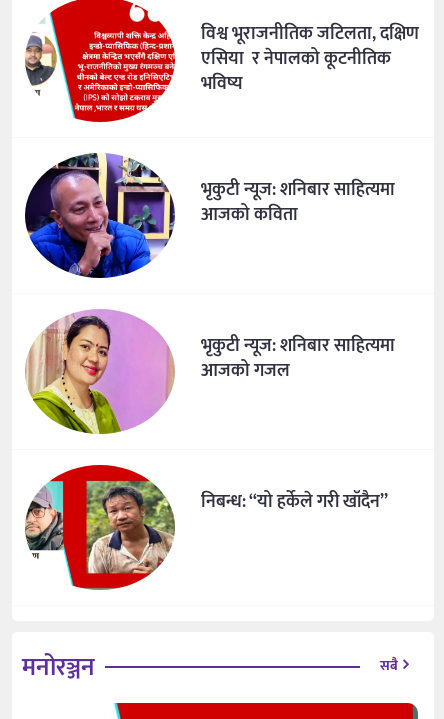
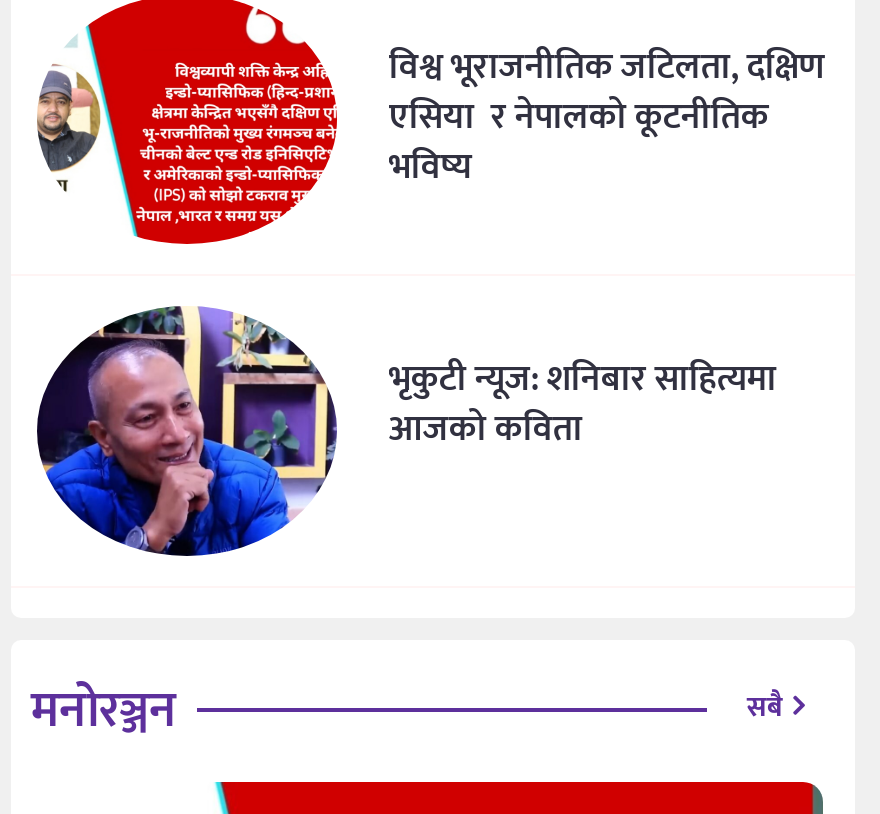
- [image]
- भृकुटी न्यूज: शनिबार साहित्यमा
- आजको गजल

- [image]
- निबन्ध: “यो हर्केले गरी खाँदैन”
